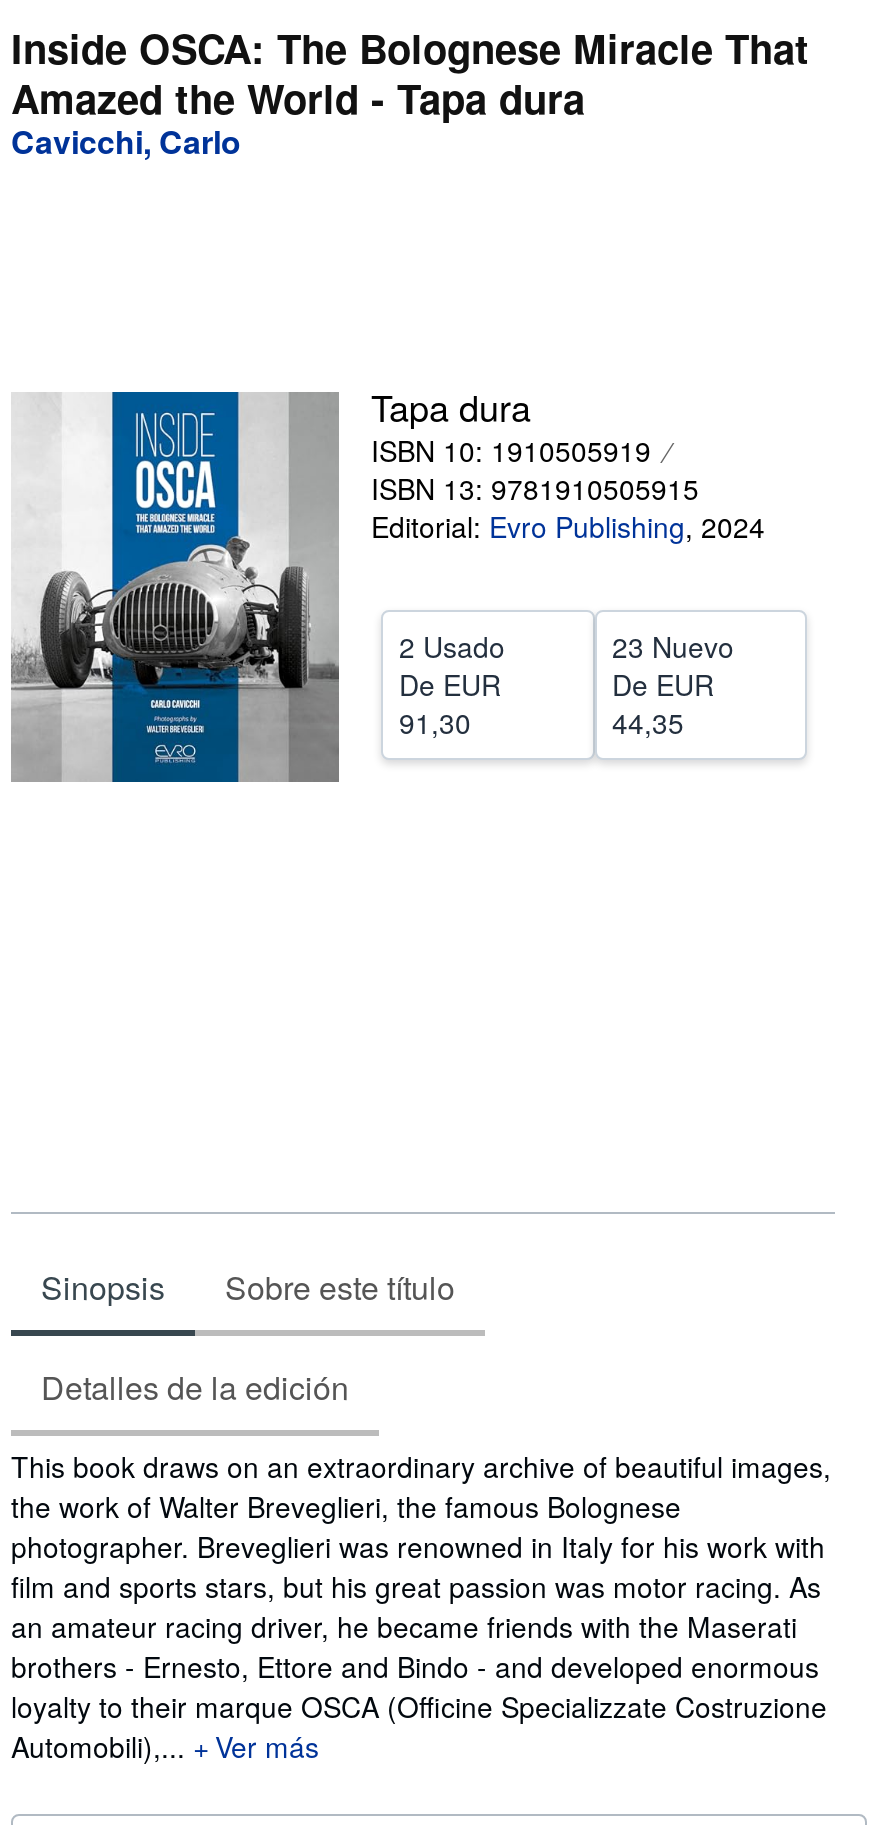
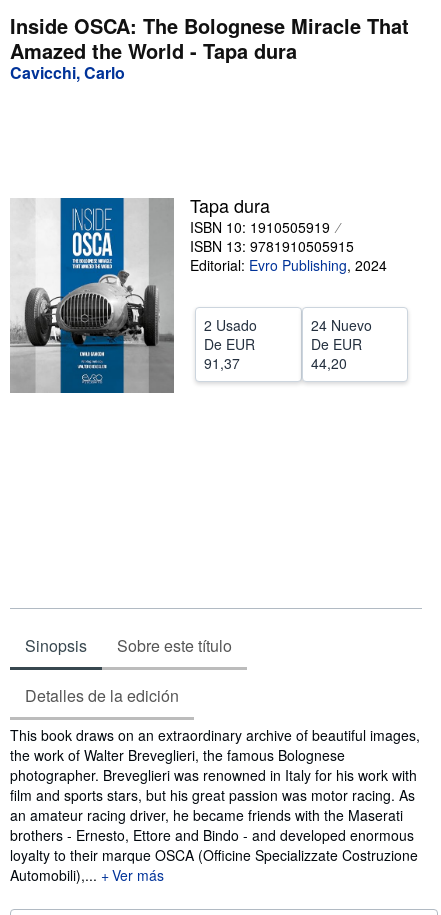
- 23 Nuevo
+ 24 Nuevo

- 91,30
+ 91,37

- 44,35
+ 44,20
